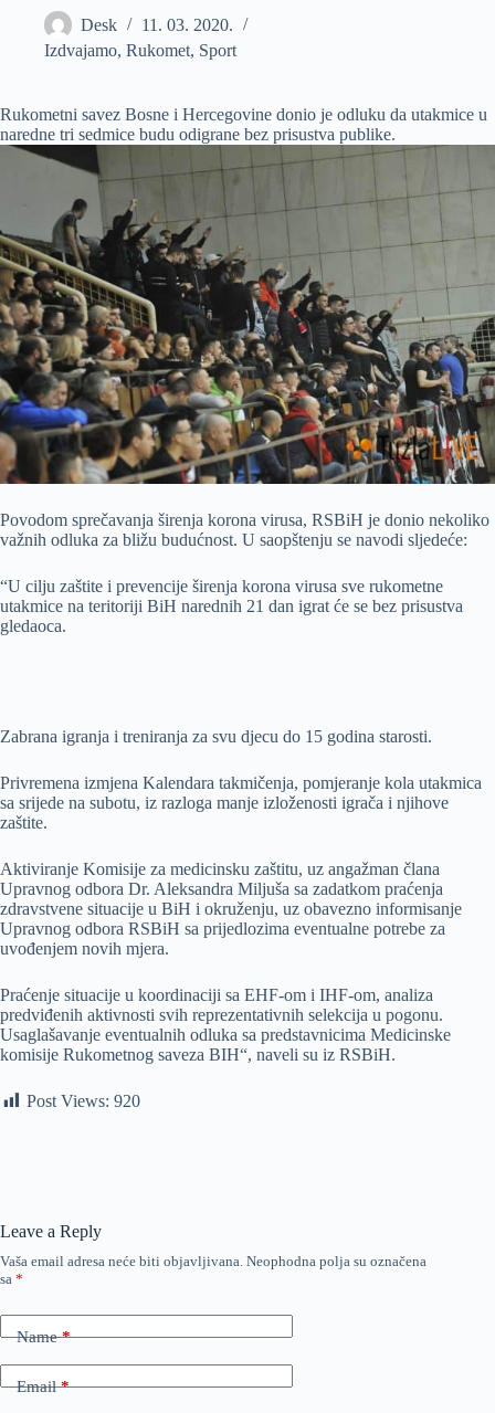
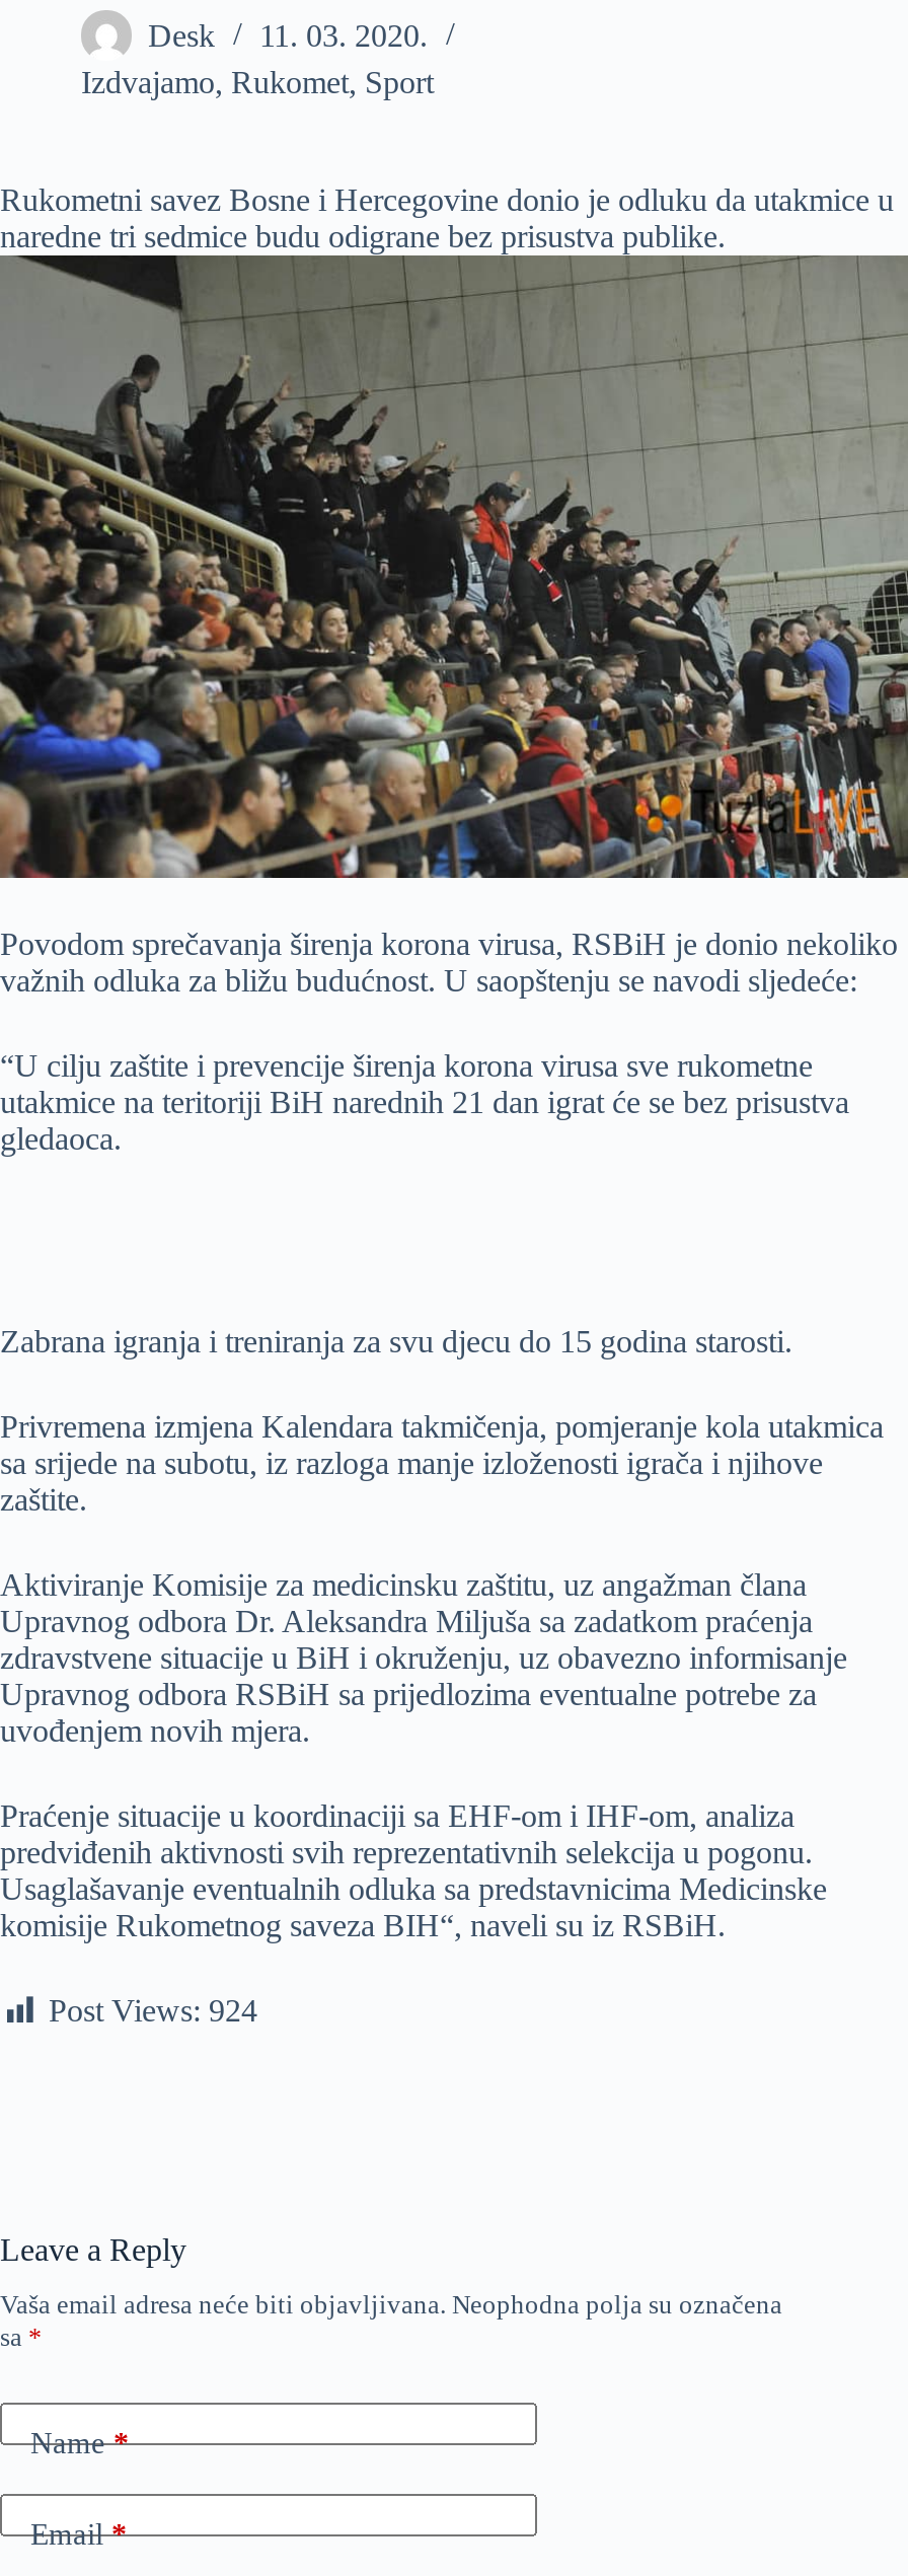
- Post Views: 920
+ Post Views: 924
